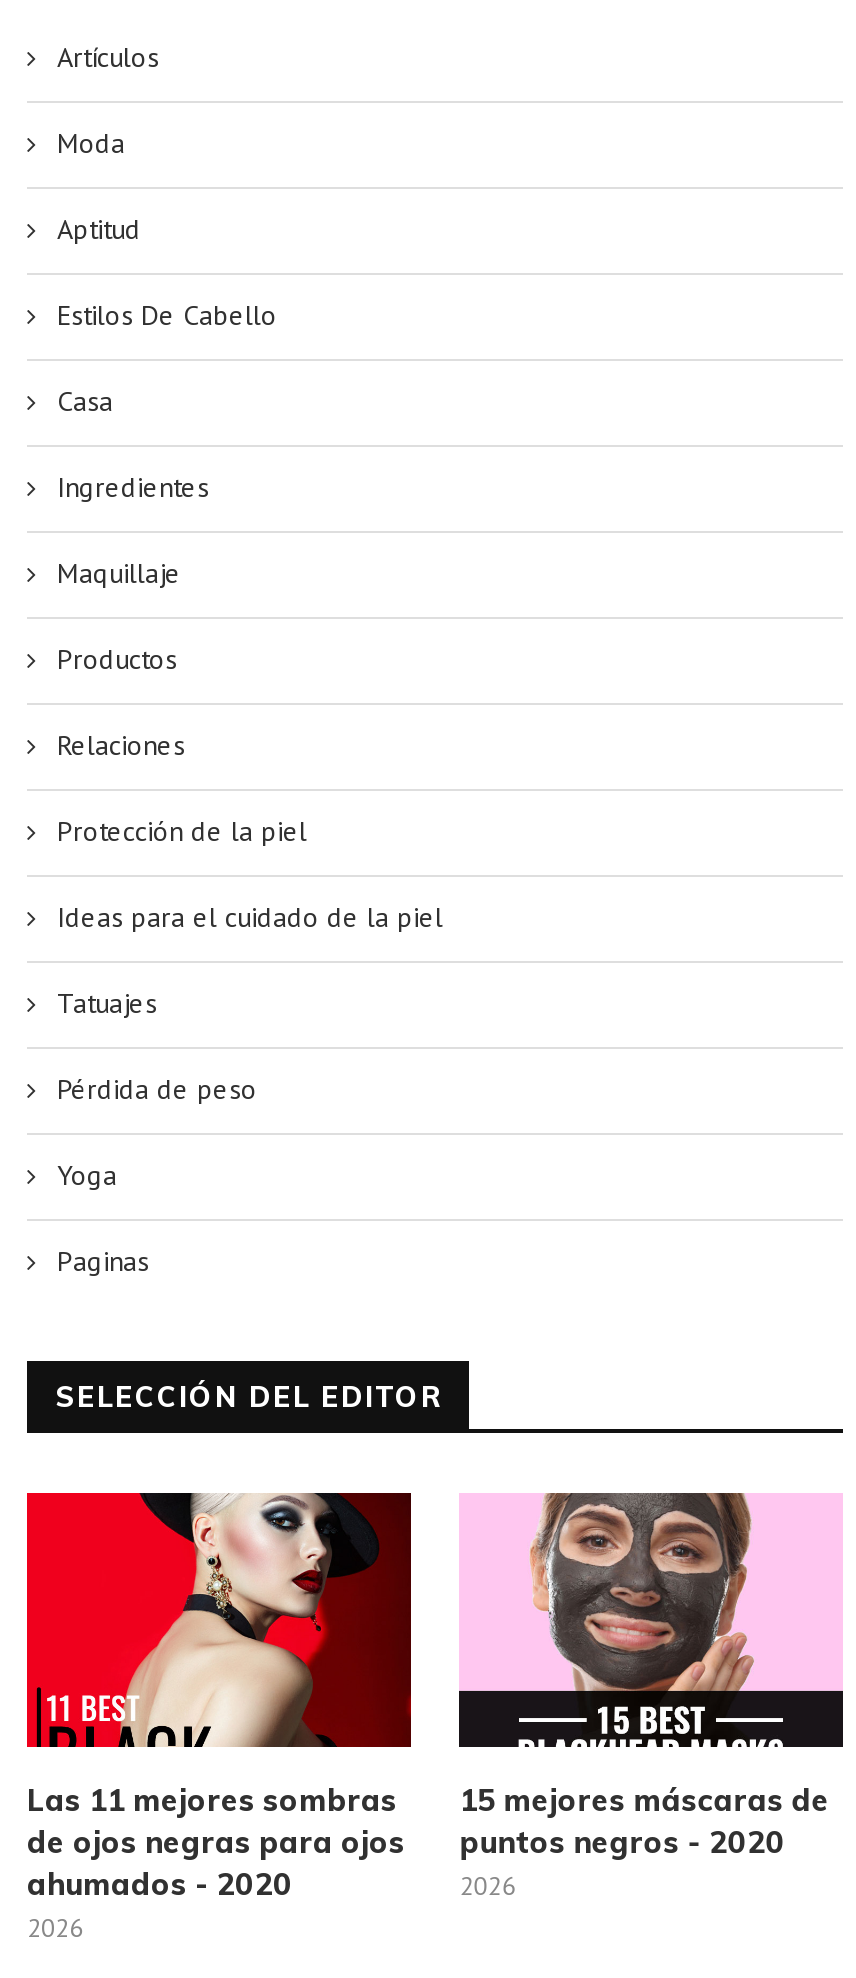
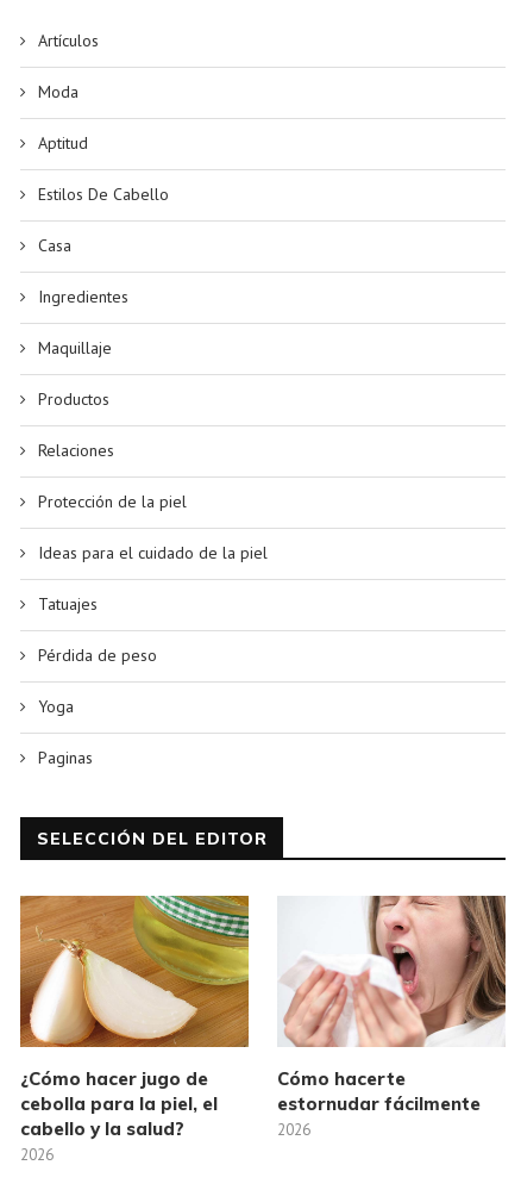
- [image]
- Las 11 mejores sombras
- de ojos negras para ojos
- ahumados - 2020
+ [image]
+ ¿Cómo hacer jugo de
+ cebolla para la piel, el
+ cabello y la salud?

- [image]
- 15 mejores máscaras de
- puntos negros - 2020
+ [image]
+ Cómo hacerte
+ estornudar fácilmente
